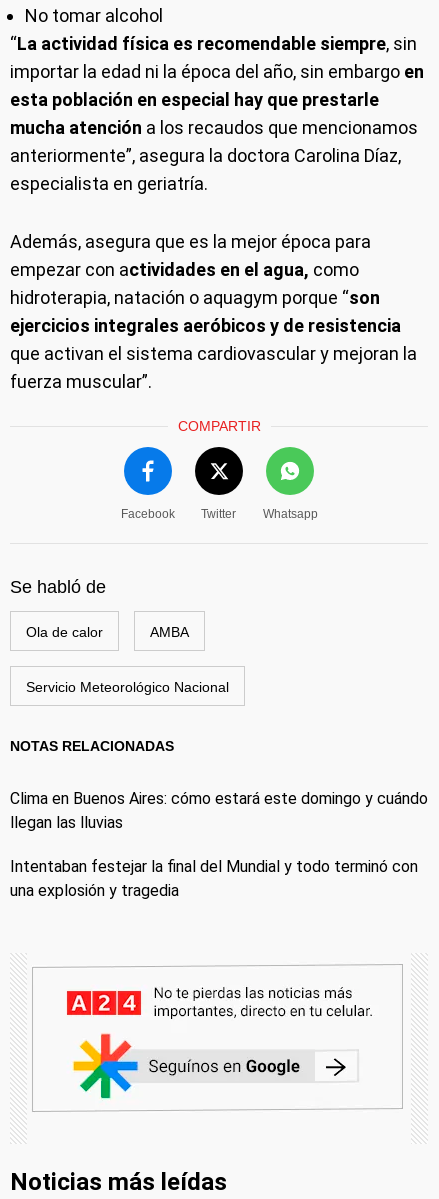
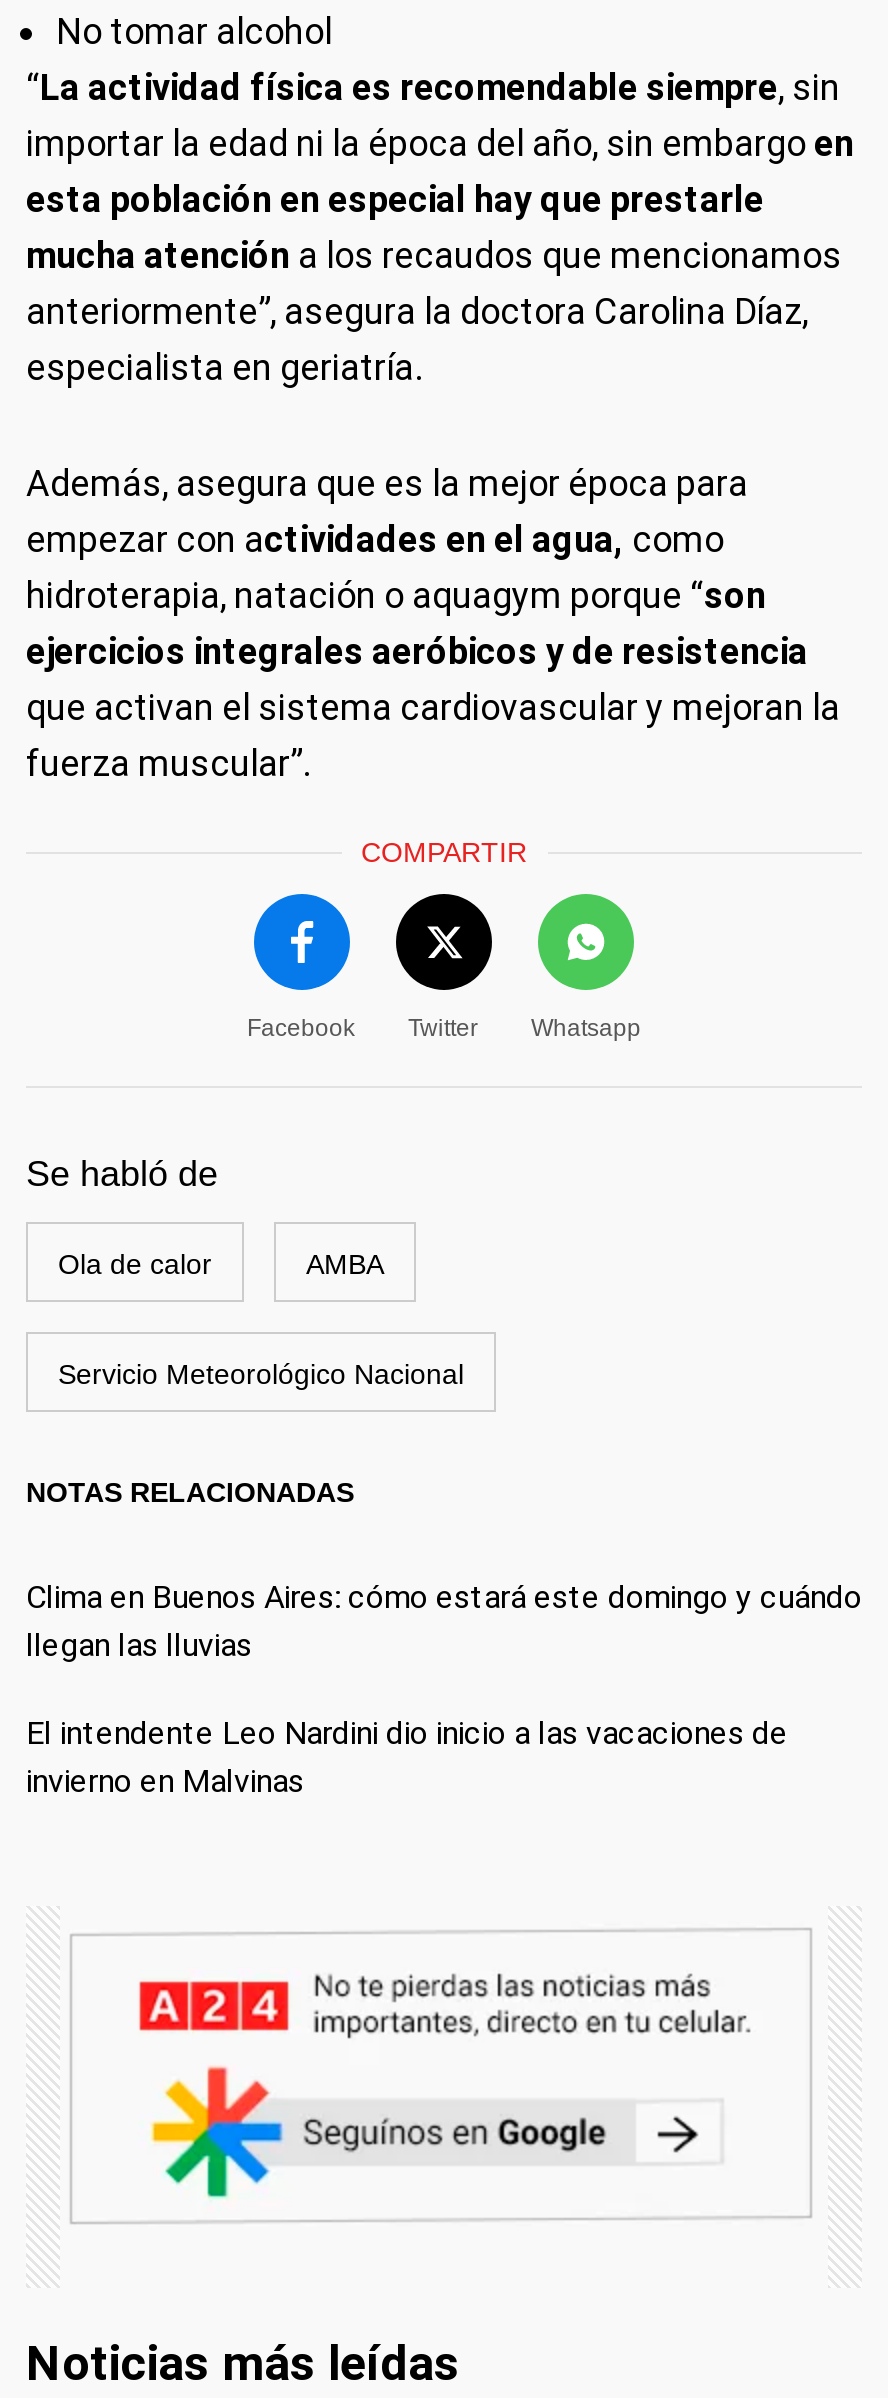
- Intentaban festejar la final del Mundial y todo terminó con
- una explosión y tragedia
+ El intendente Leo Nardini dio inicio a las vacaciones de
+ invierno en Malvinas
